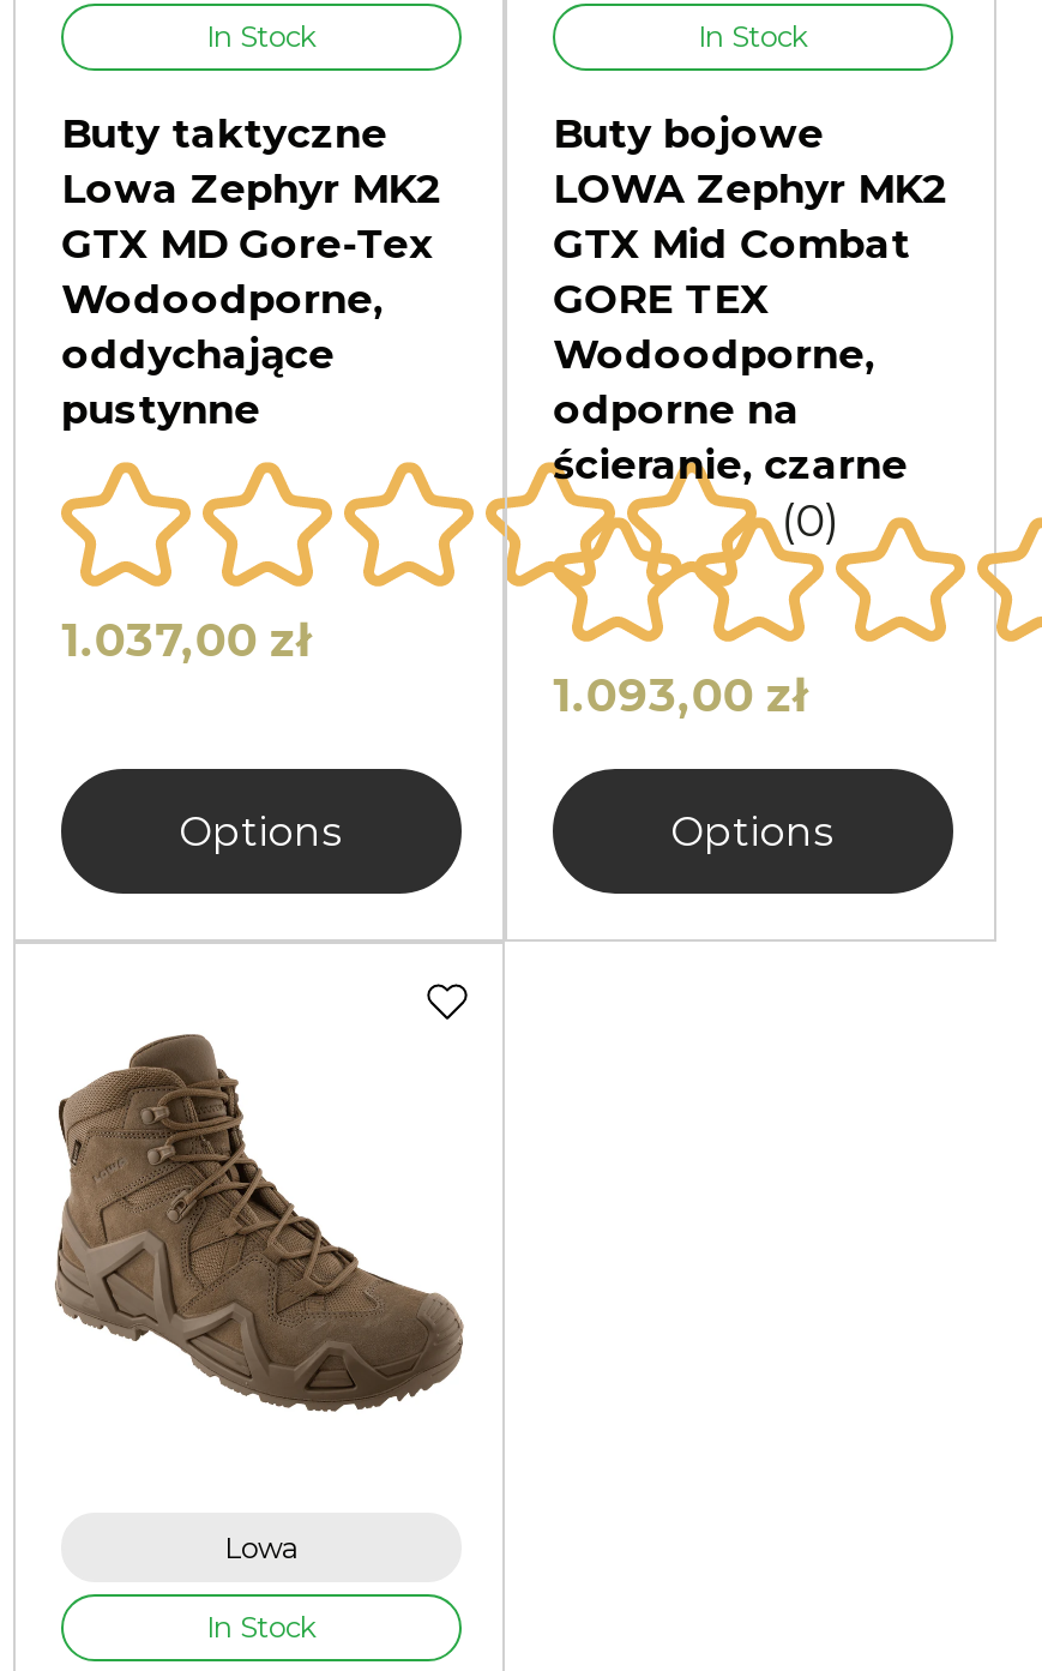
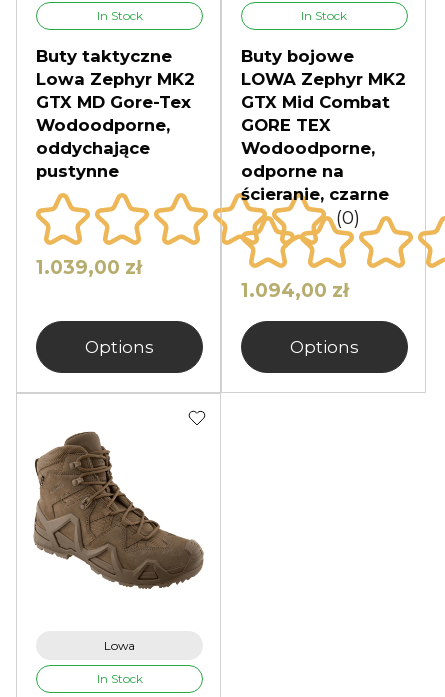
- 1.037,00 zł
+ 1.039,00 zł

- 1.093,00 zł
+ 1.094,00 zł
